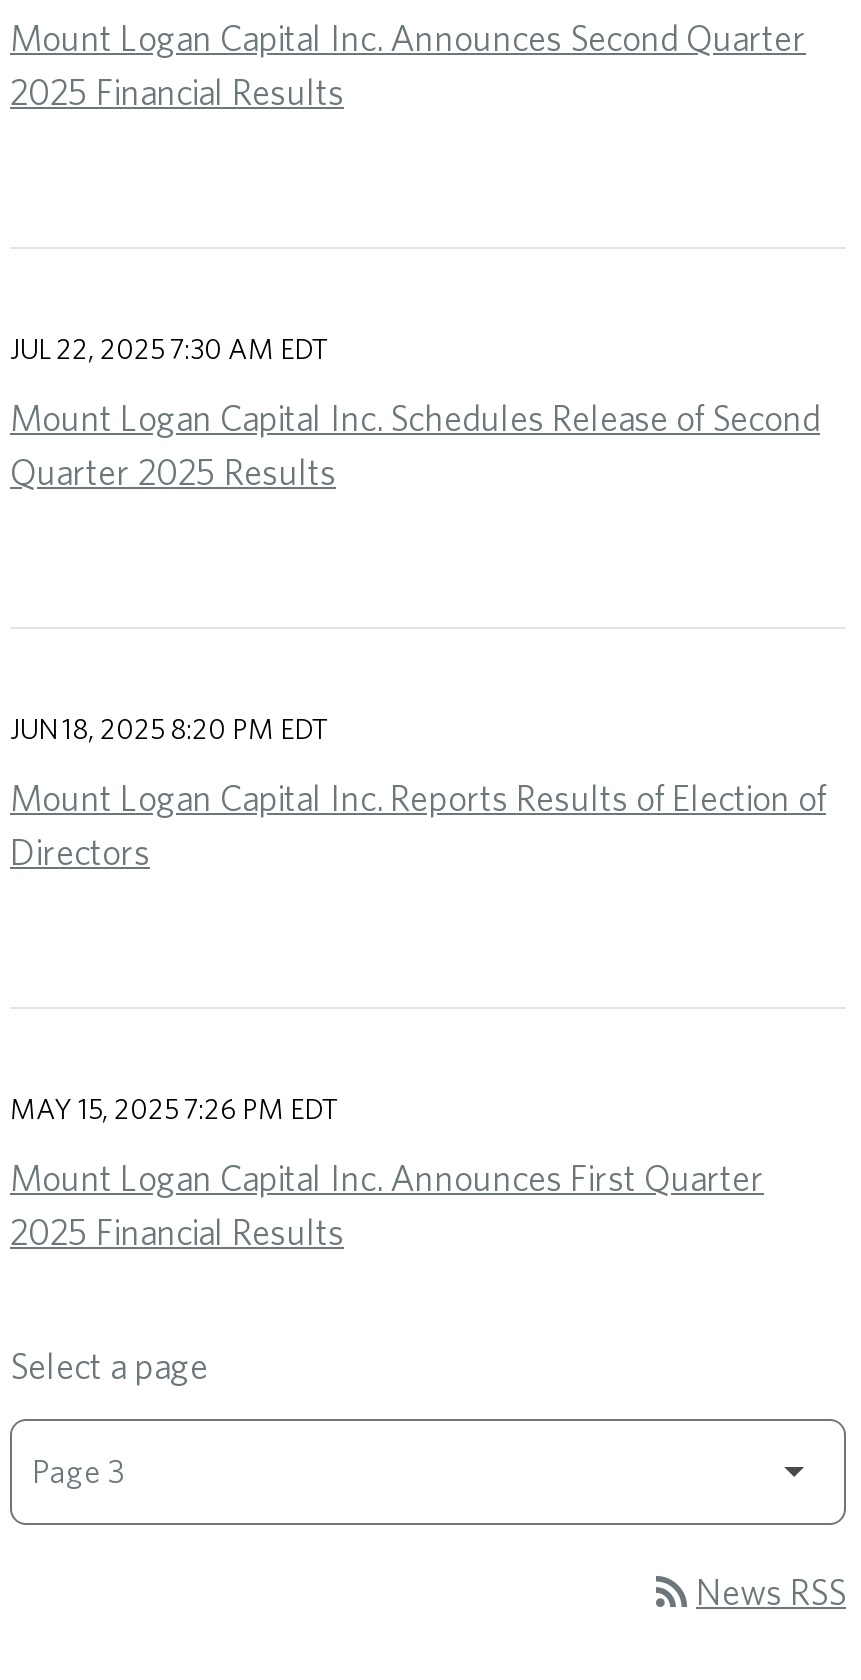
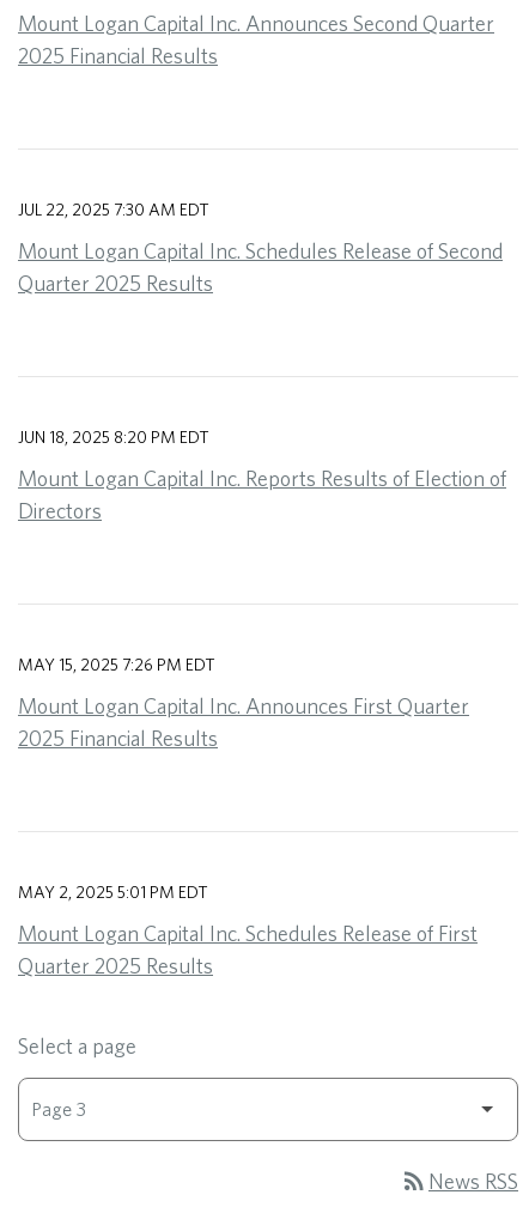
+ MAY 2, 2025 5:01 PM EDT
+ Mount Logan Capital Inc. Schedules Release of First
+ Quarter 2025 Results
